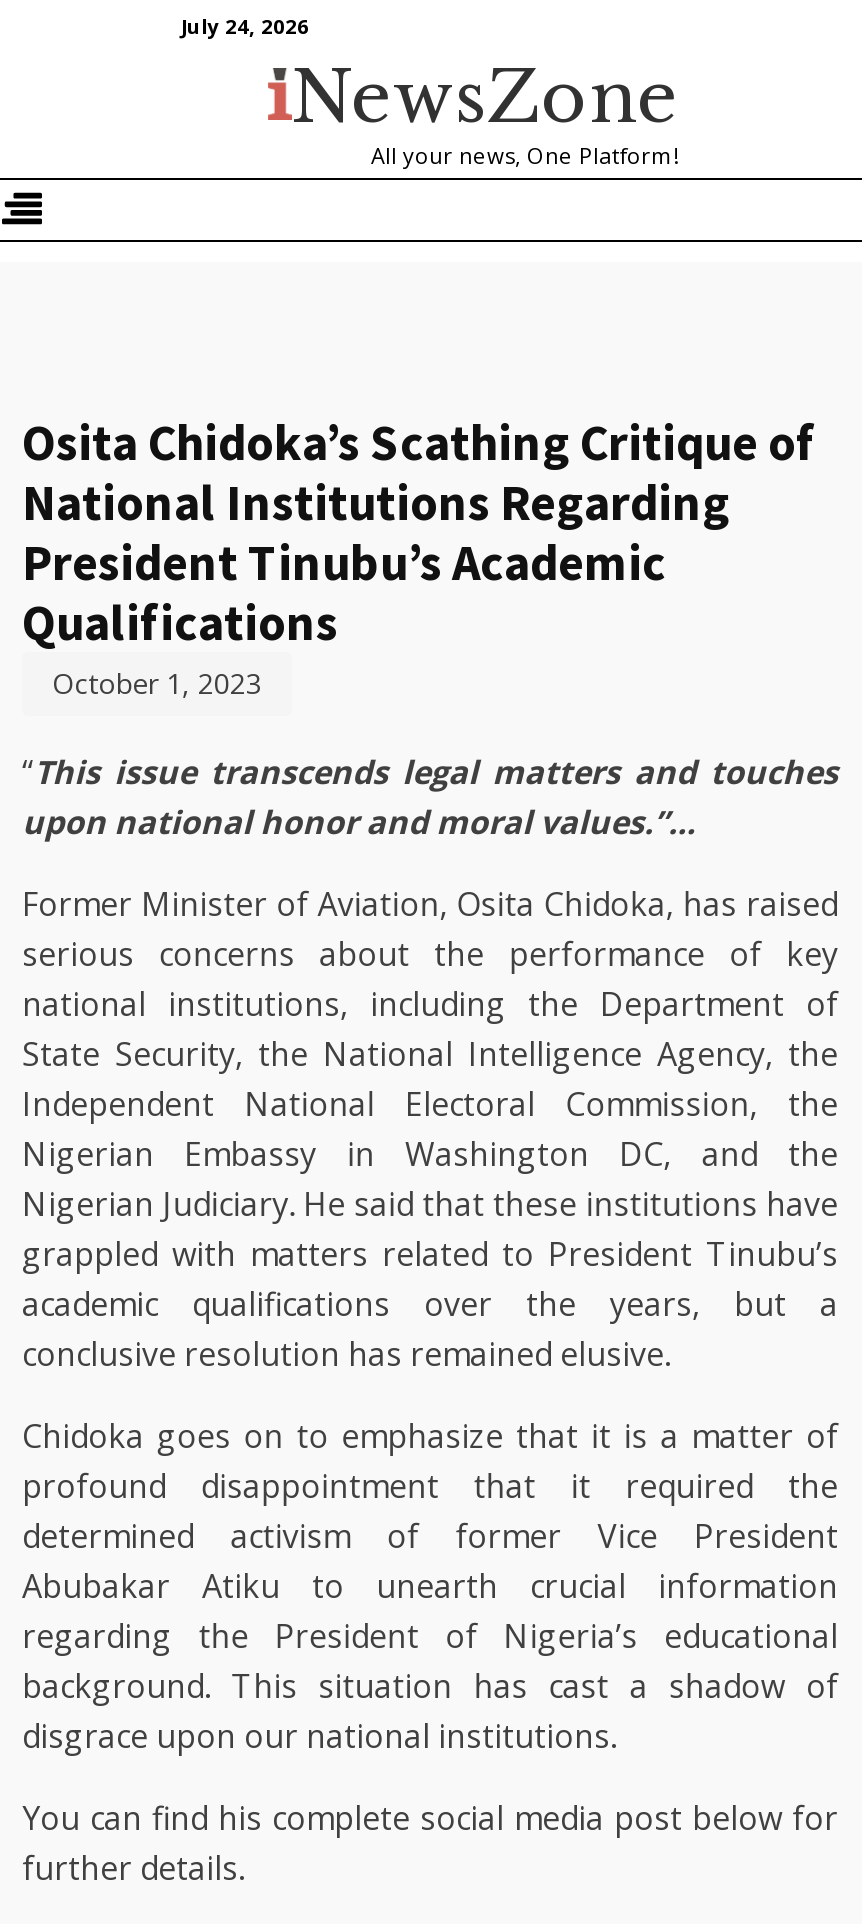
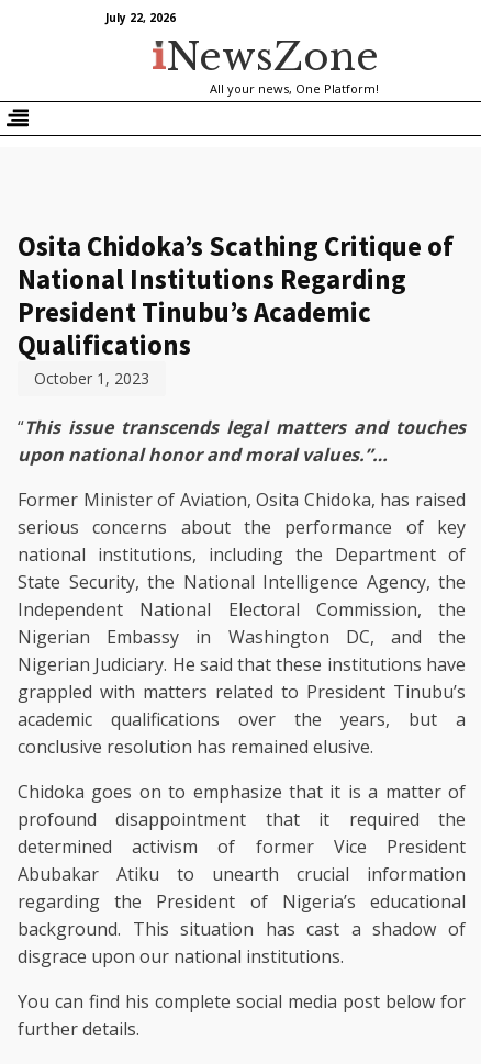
- July 24, 2026
+ July 22, 2026
